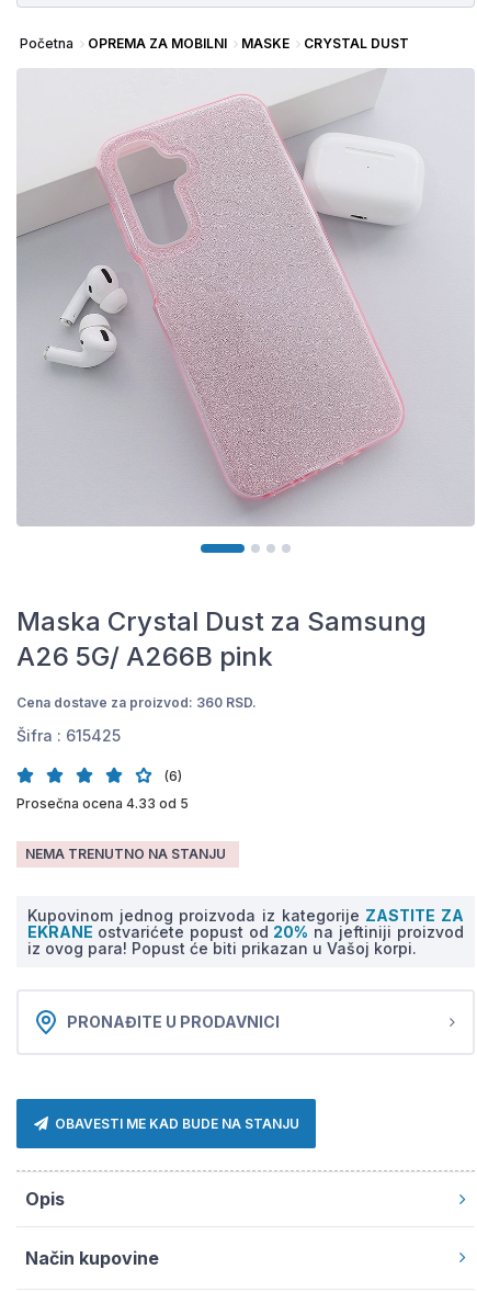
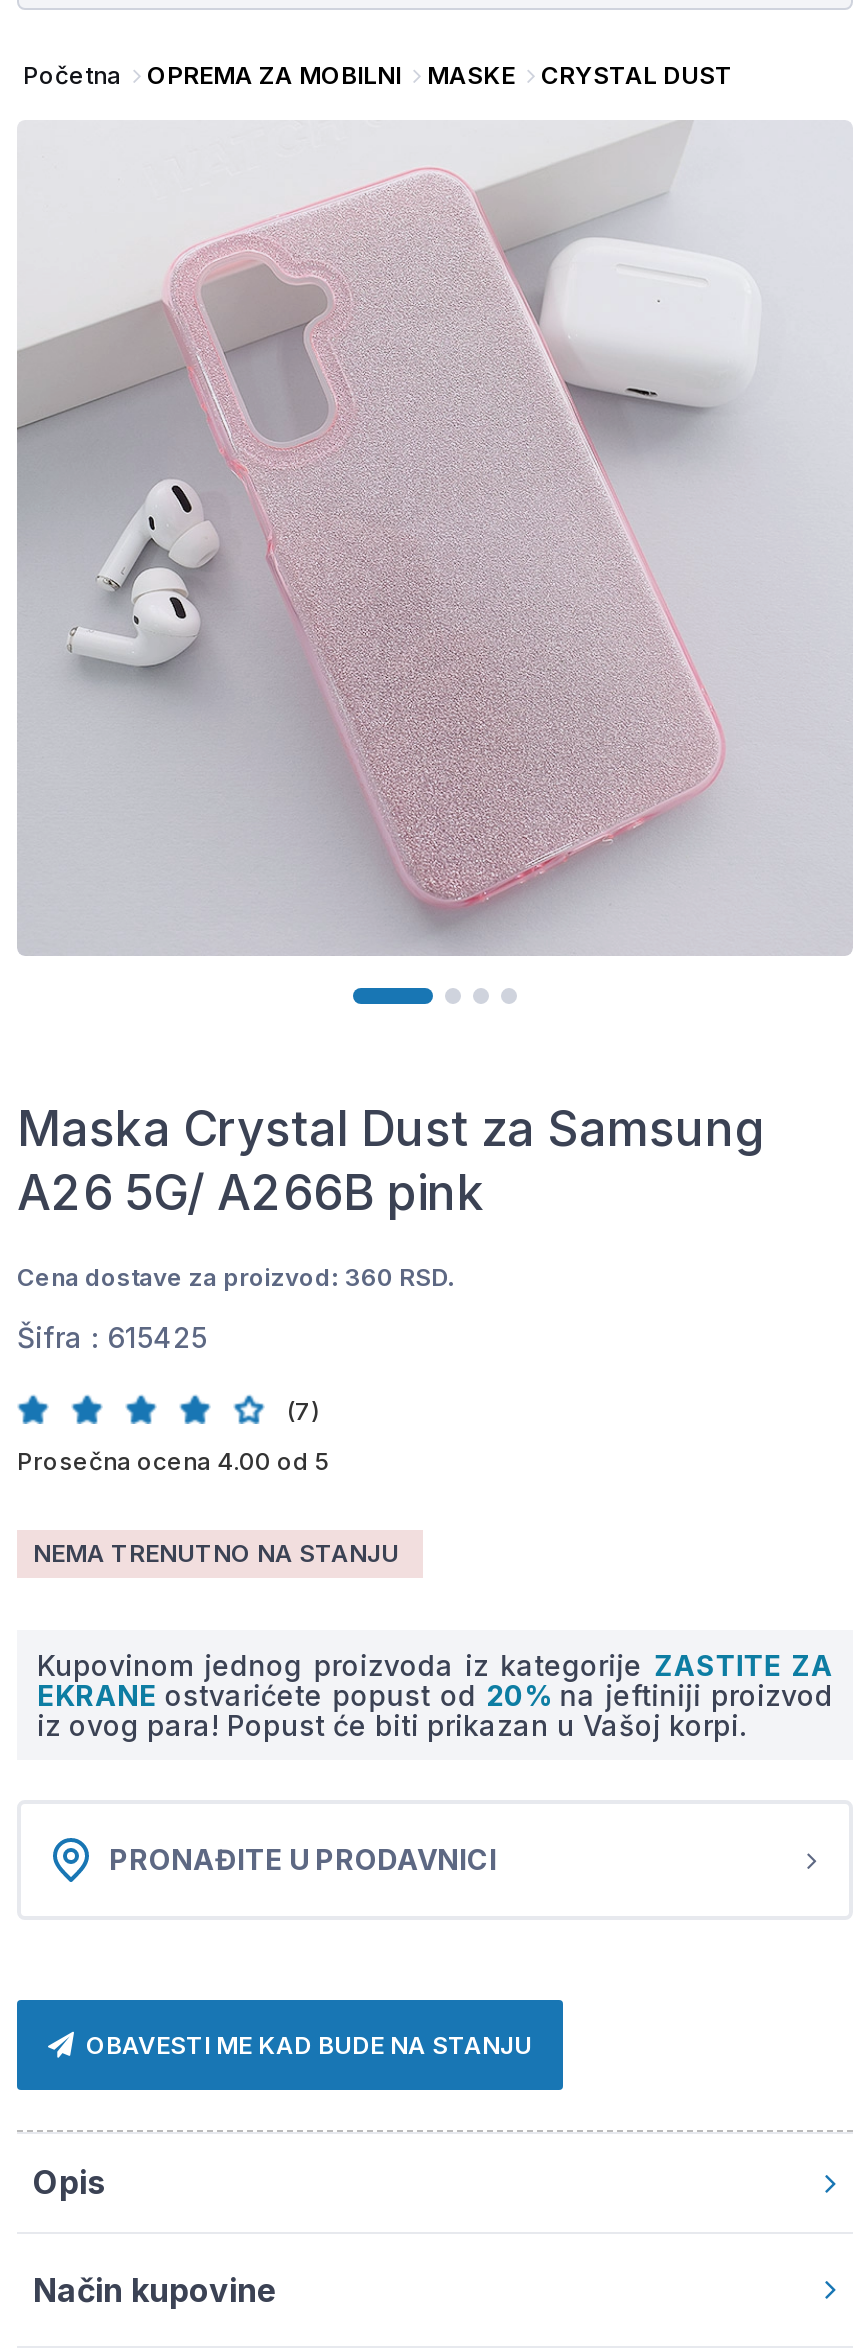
- (6)
+ (7)

- Prosečna ocena 4.33 od 5
+ Prosečna ocena 4.00 od 5
